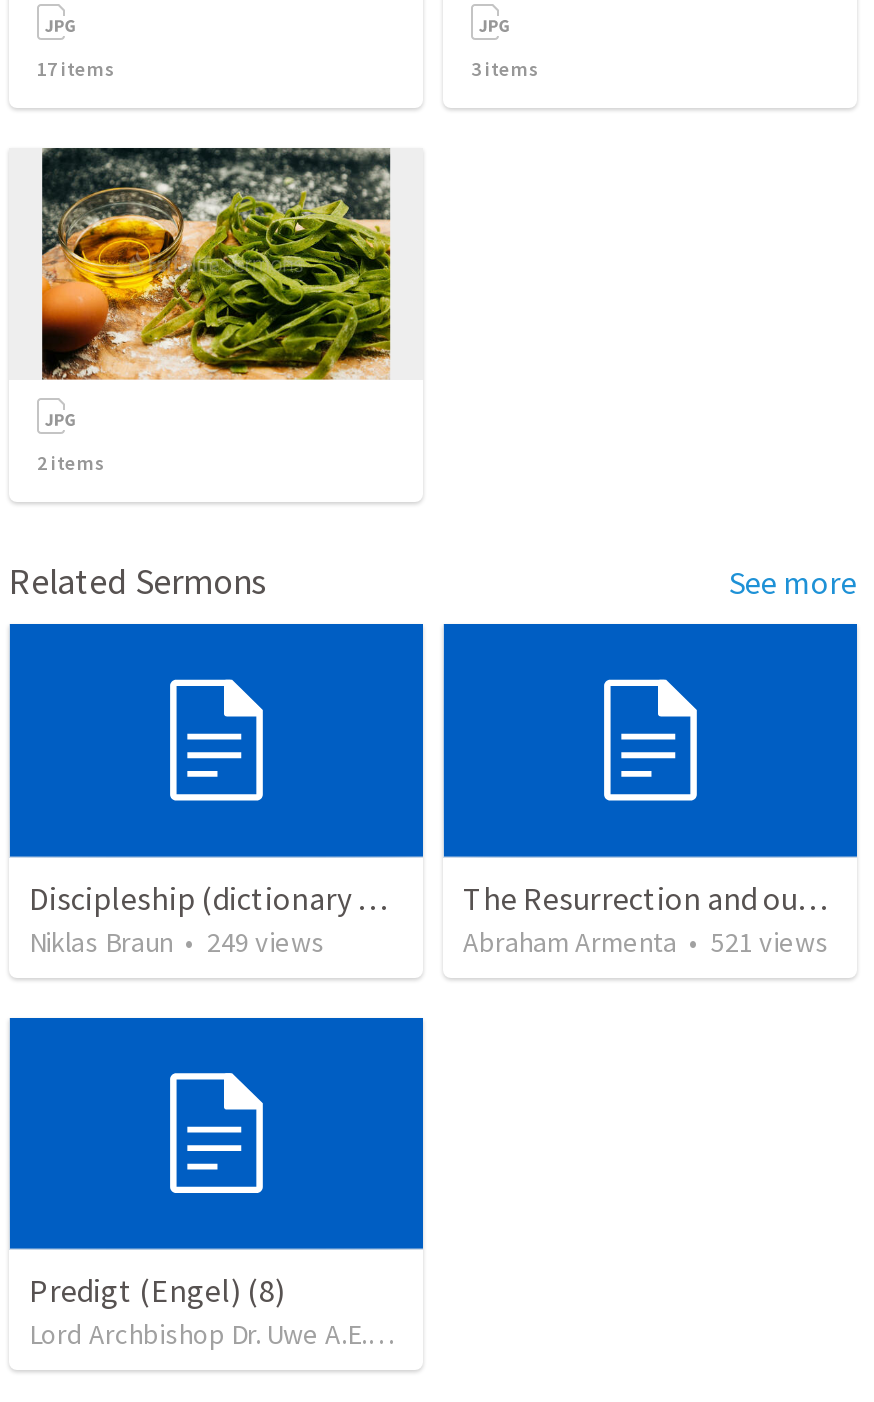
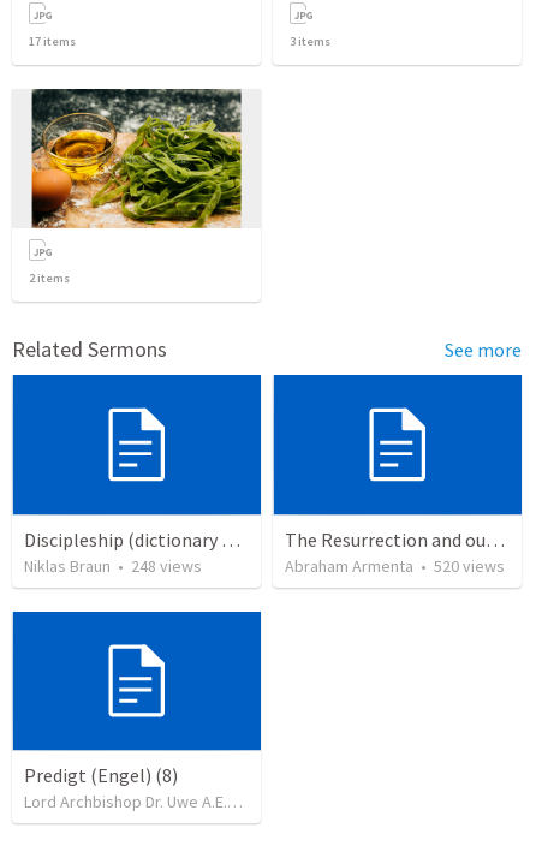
- Niklas Braun • 249 views
+ Niklas Braun • 248 views

- Abraham Armenta • 521 views
+ Abraham Armenta • 520 views
